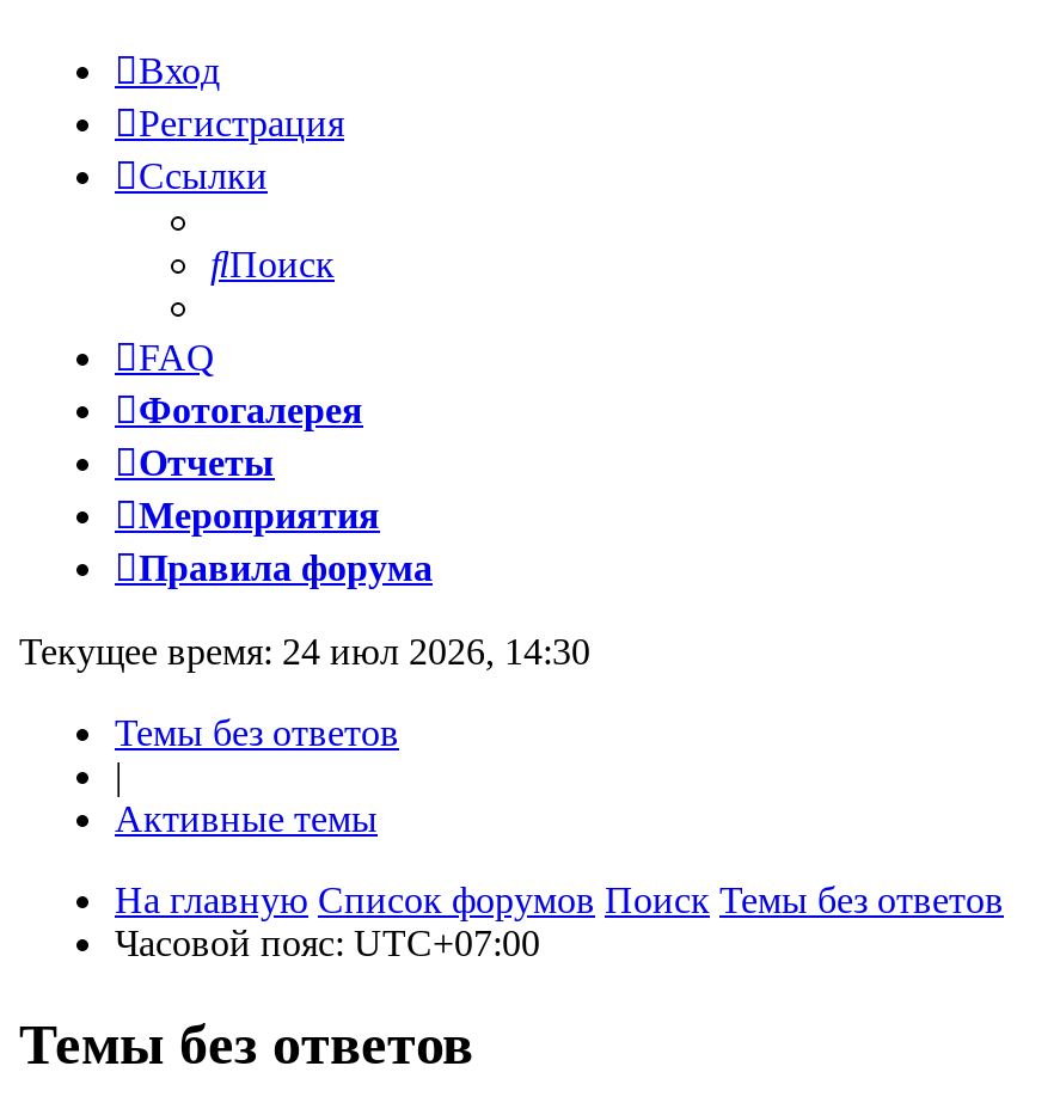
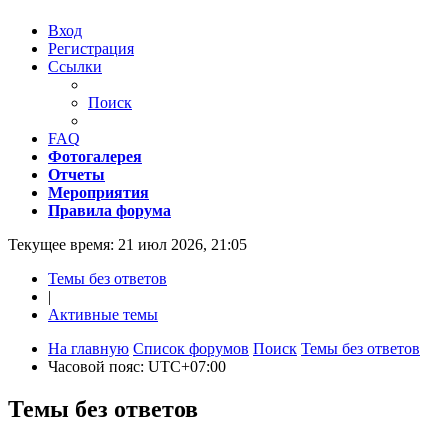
- Текущее время: 24 июл 2026, 14:30
+ Текущее время: 21 июл 2026, 21:05
